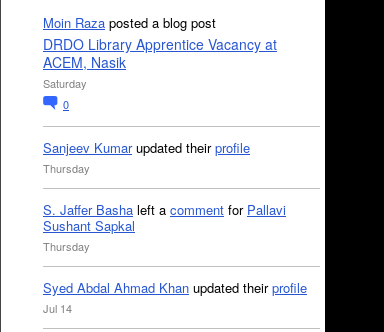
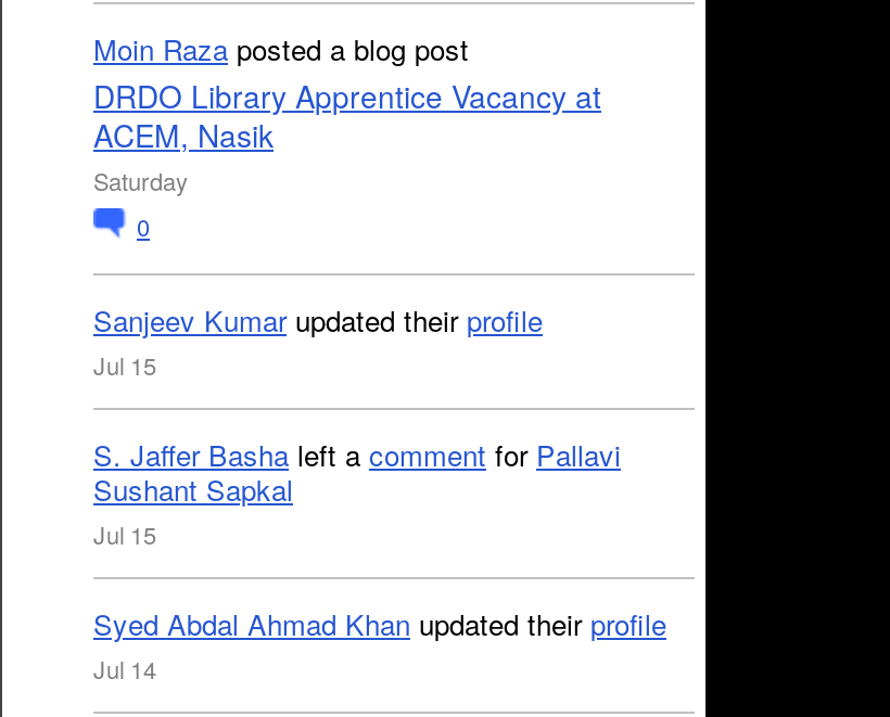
- Thursday
+ Jul 15

- Thursday
+ Jul 15
